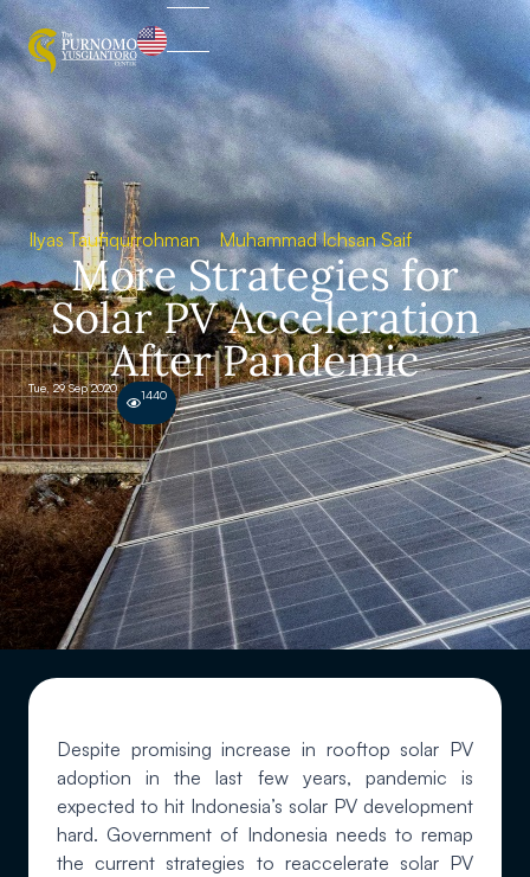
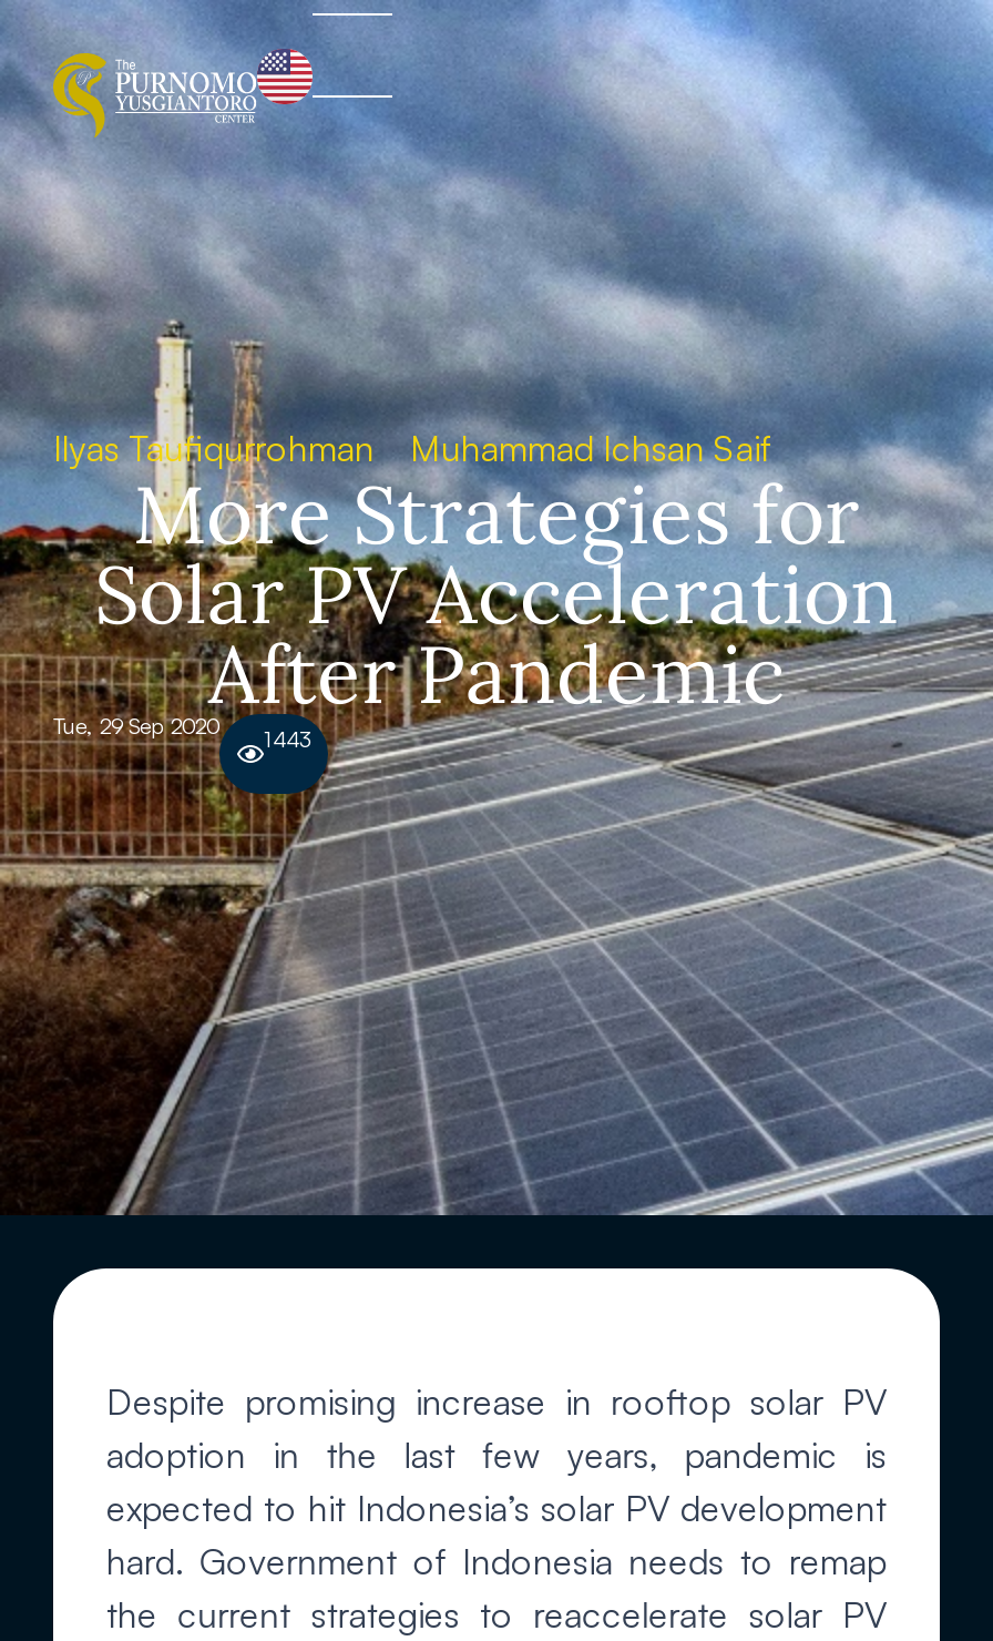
- Tue, 29 Sep 2020 After Pandemic 1440
+ Tue, 29 Sep 2020 After Pandemic 1443
